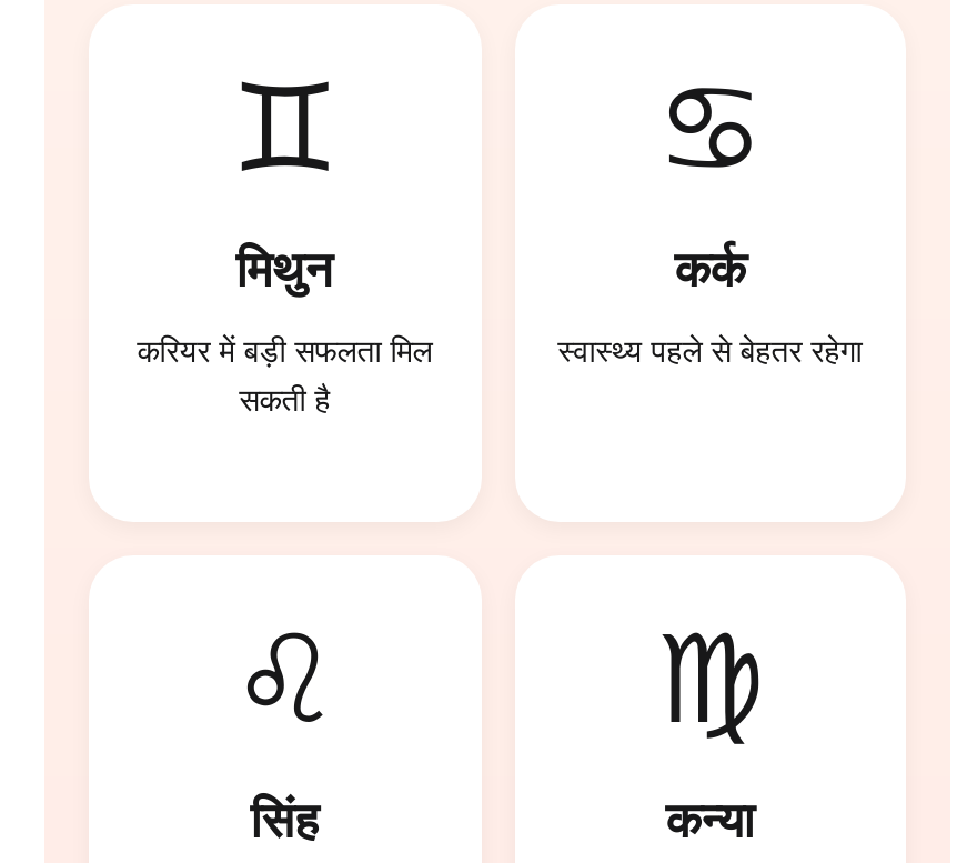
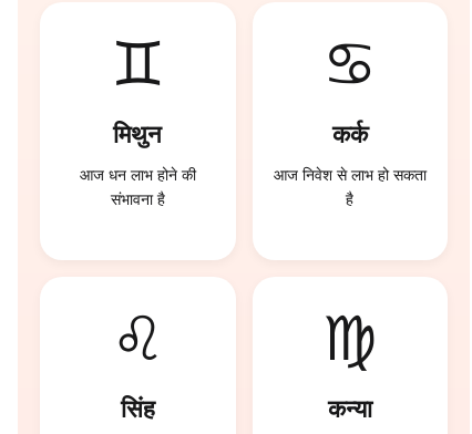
- करियर में बड़ी सफलता मिल
- सकती है
+ आज धन लाभ होने की
+ संभावना है

- स्वास्थ्य पहले से बेहतर रहेगा
+ आज निवेश से लाभ हो सकता
+ है
